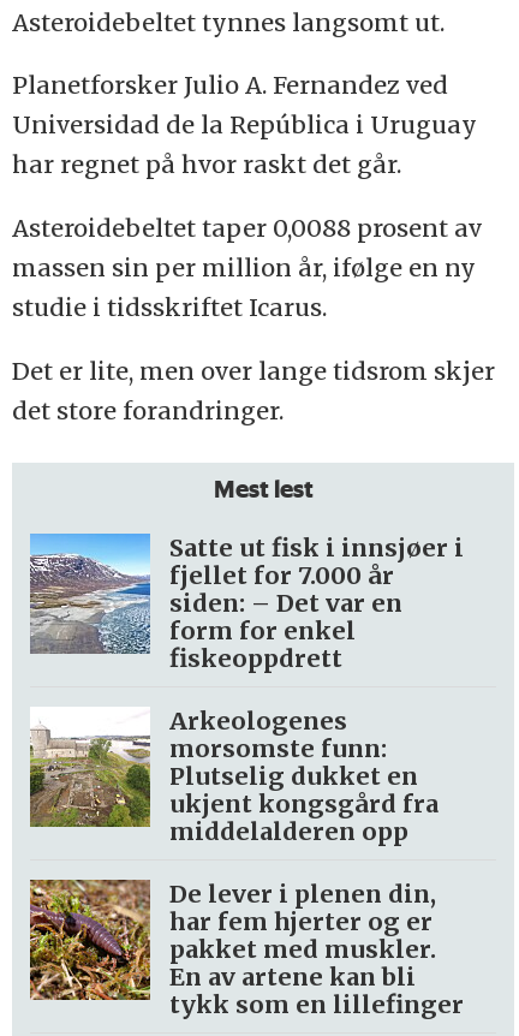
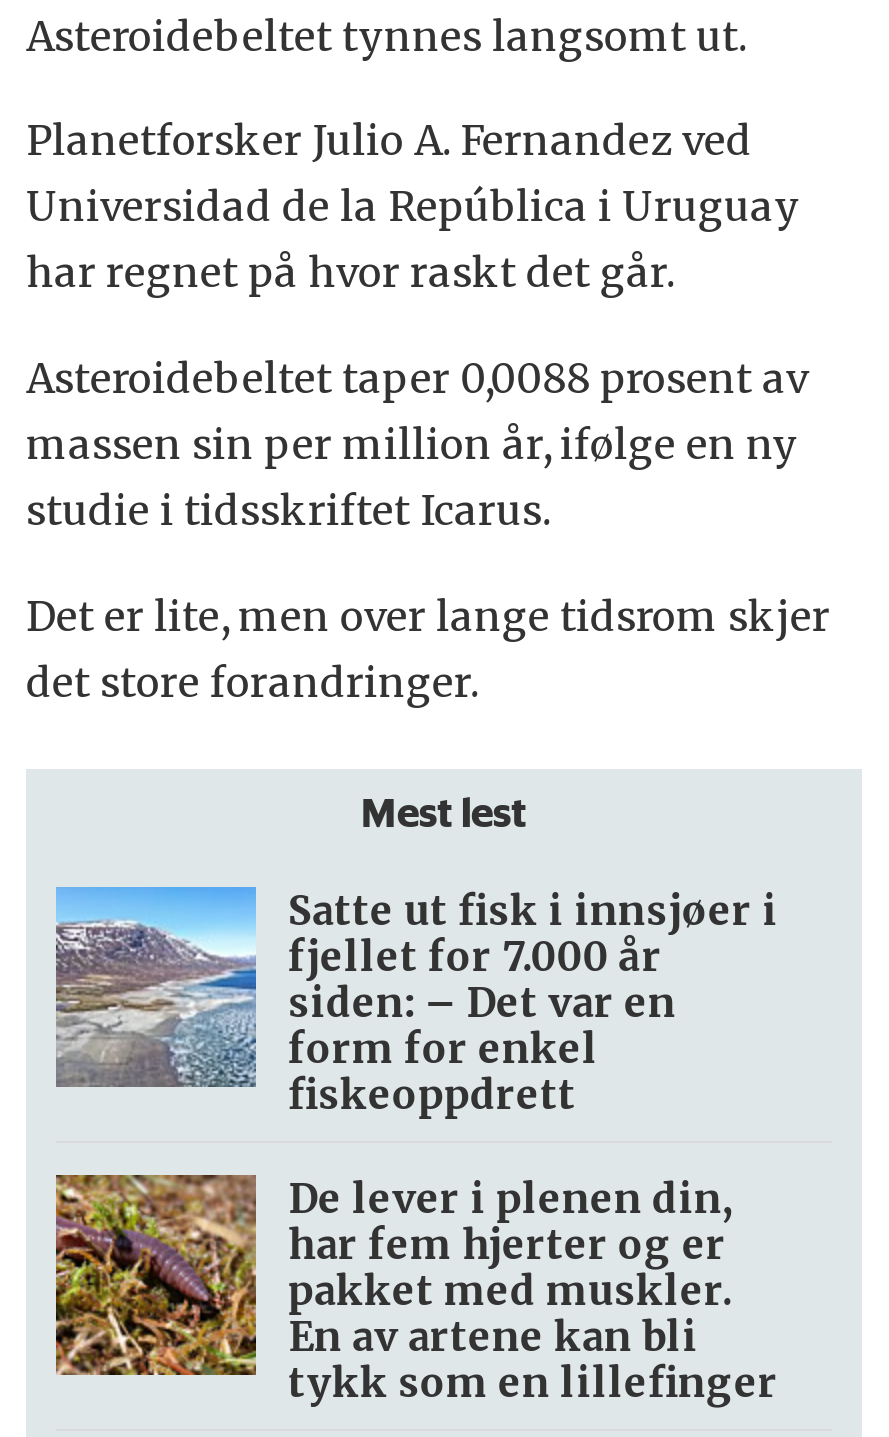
- [image]
- Arkeologenes
- morsomste funn:
- Plutselig dukket en
- ukjent kongsgård fra
- middelalderen opp
